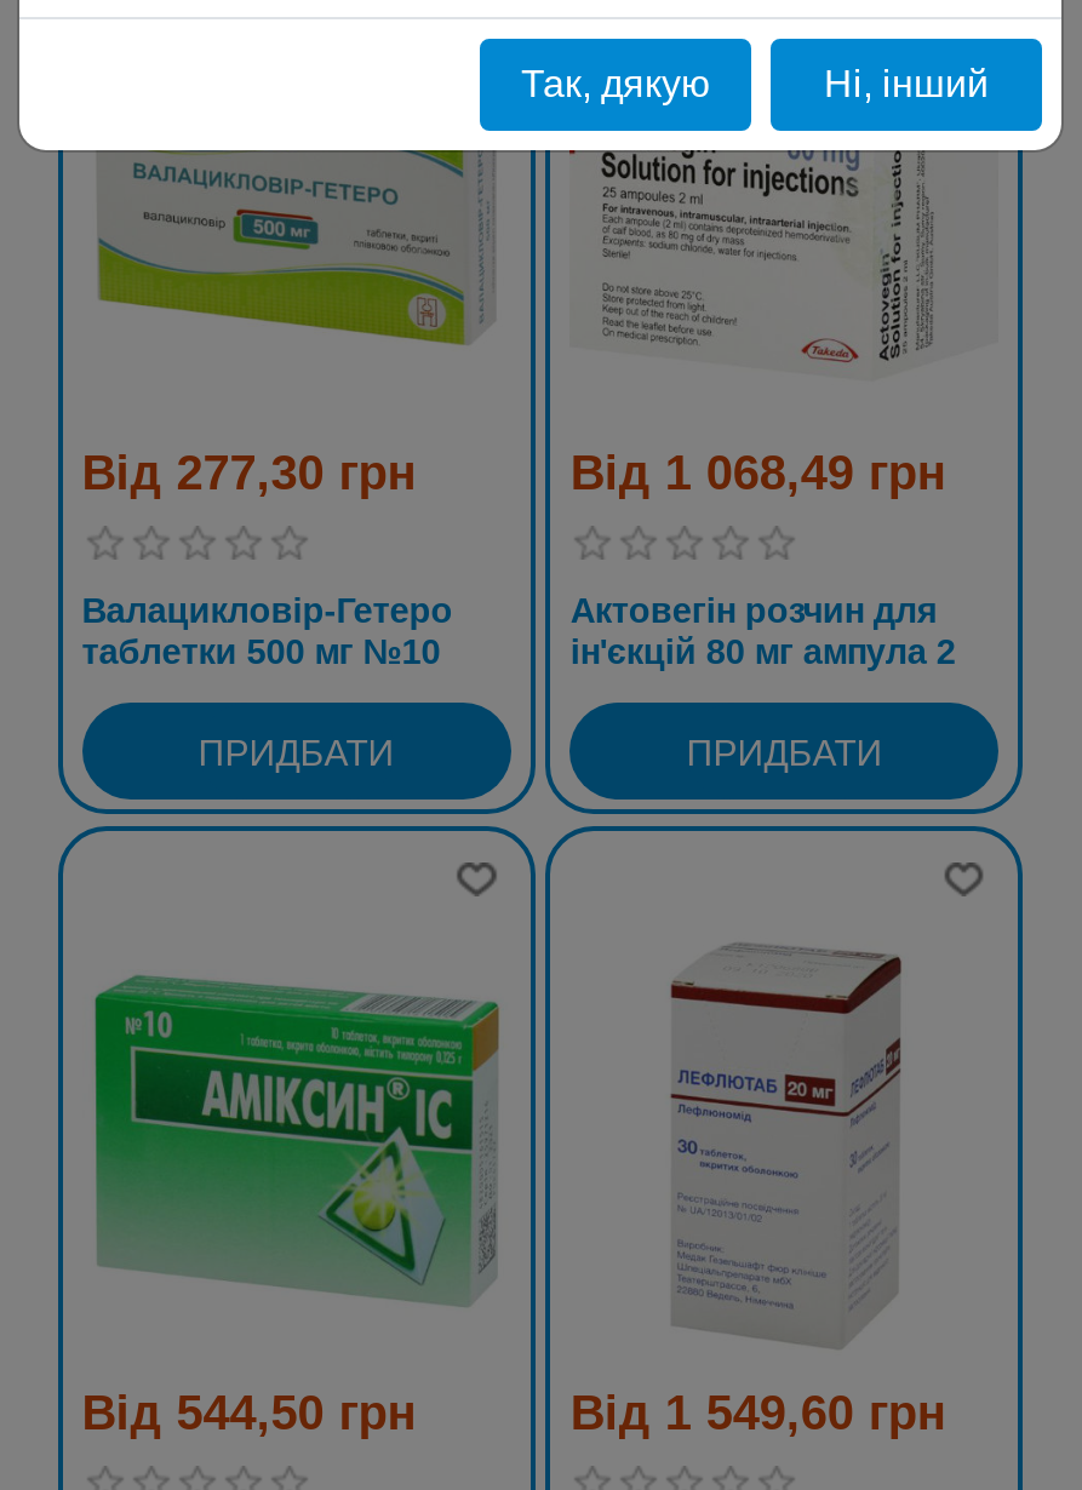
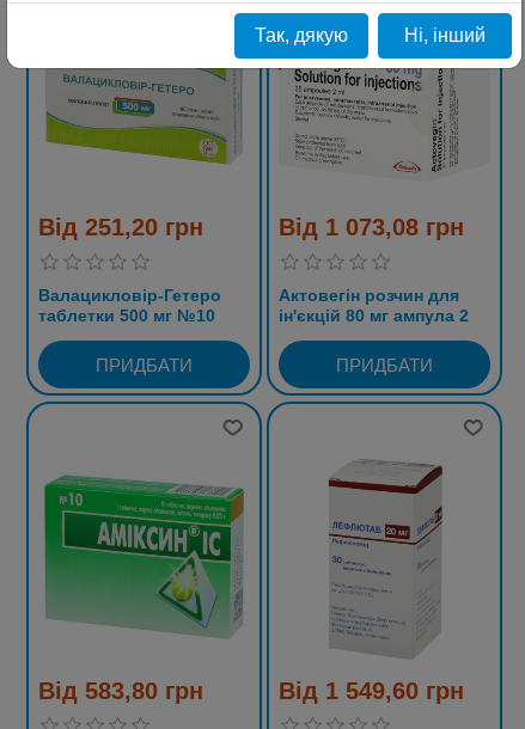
- Від 277,30 грн
+ Від 251,20 грн

- Від 1 068,49 грн
+ Від 1 073,08 грн

- Від 544,50 грн
+ Від 583,80 грн
